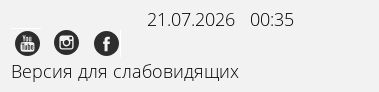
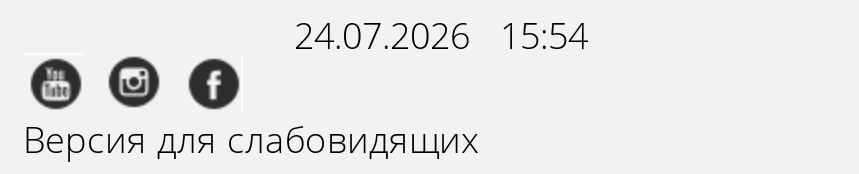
- 21.07.2026
+ 24.07.2026

- 00:35
+ 15:54
